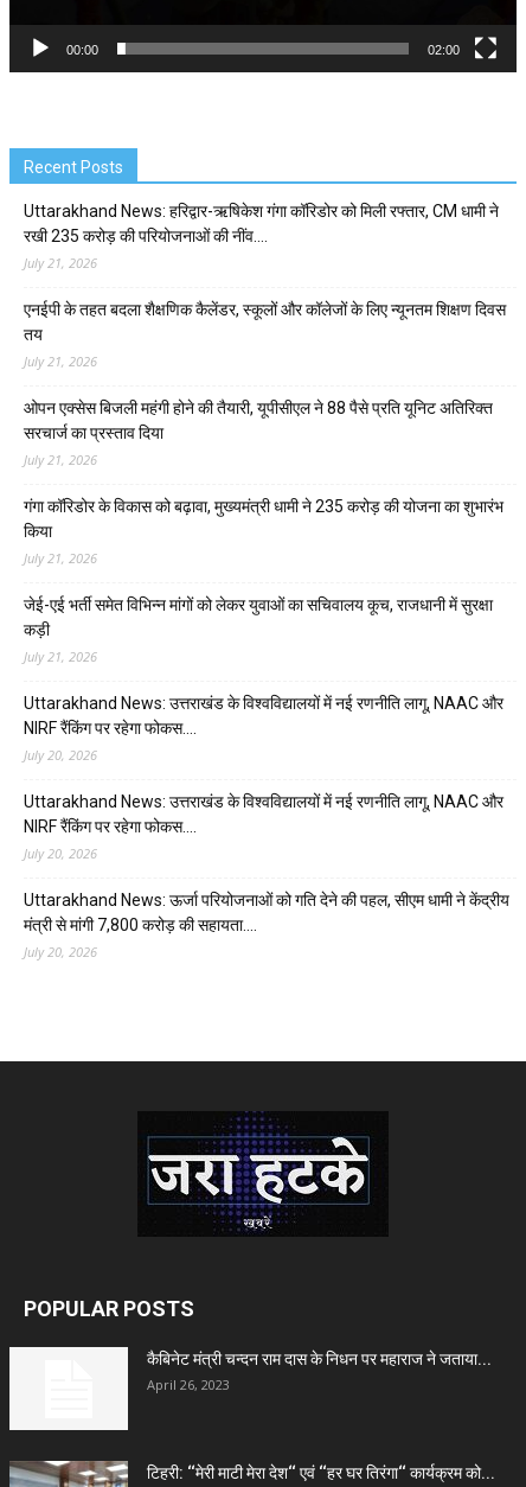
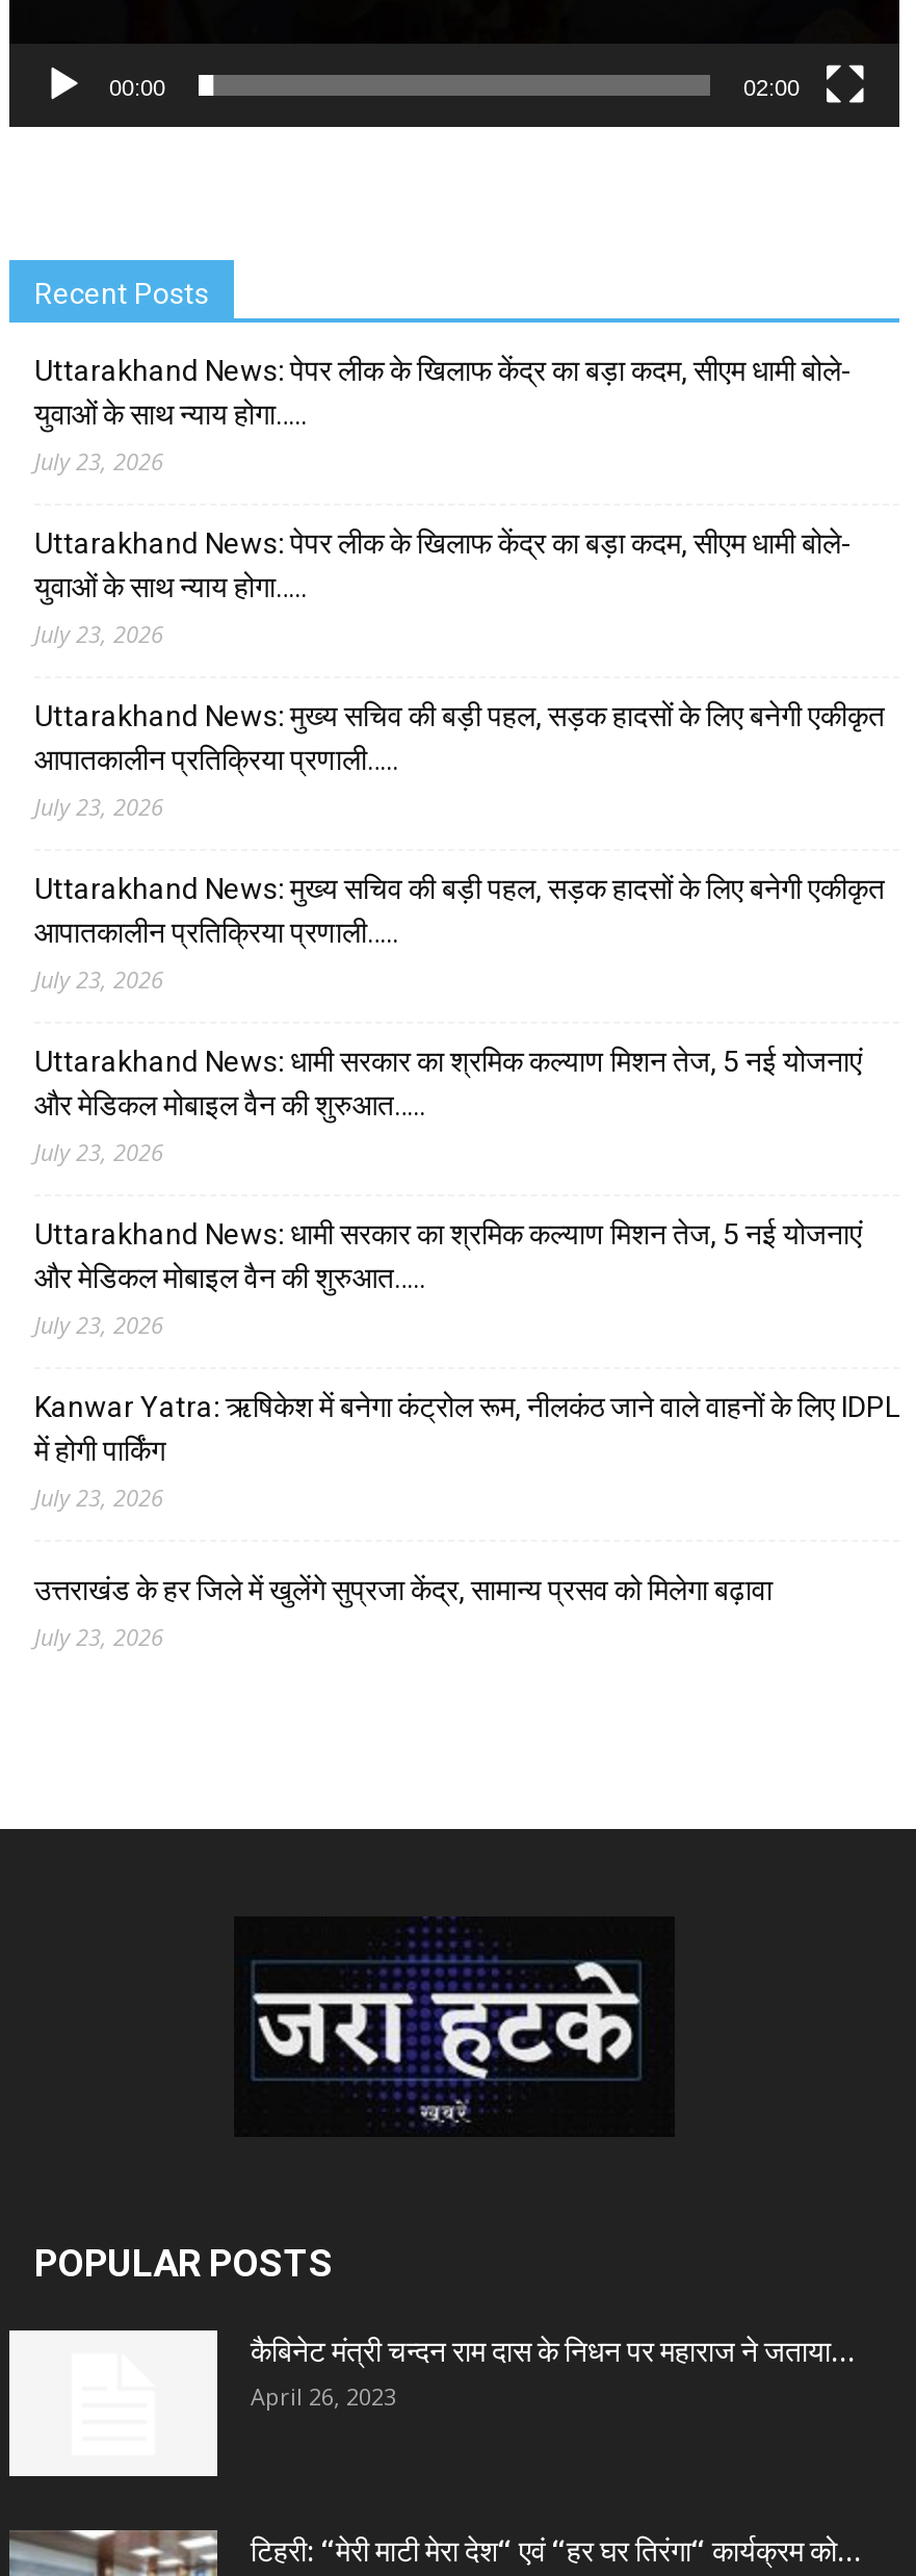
- Uttarakhand News: हरिद्वार-ऋषिकेश गंगा कॉरिडोर को मिली रफ्तार, CM धामी ने
- रखी 235 करोड़ की परियोजनाओं की नींव….
- July 21, 2026
+ Uttarakhand News: पेपर लीक के खिलाफ केंद्र का बड़ा कदम, सीएम धामी बोले-
+ युवाओं के साथ न्याय होगा…..
+ July 23, 2026

- एनईपी के तहत बदला शैक्षणिक कैलेंडर, स्कूलों और कॉलेजों के लिए न्यूनतम शिक्षण दिवस
- तय
- July 21, 2026
+ Uttarakhand News: पेपर लीक के खिलाफ केंद्र का बड़ा कदम, सीएम धामी बोले-
+ युवाओं के साथ न्याय होगा…..
+ July 23, 2026

- ओपन एक्सेस बिजली महंगी होने की तैयारी, यूपीसीएल ने 88 पैसे प्रति यूनिट अतिरिक्त
- सरचार्ज का प्रस्ताव दिया
- July 21, 2026
+ Uttarakhand News: मुख्य सचिव की बड़ी पहल, सड़क हादसों के लिए बनेगी एकीकृत
+ आपातकालीन प्रतिक्रिया प्रणाली…..
+ July 23, 2026

- गंगा कॉरिडोर के विकास को बढ़ावा, मुख्यमंत्री धामी ने 235 करोड़ की योजना का शुभारंभ
- किया
- July 21, 2026
+ Uttarakhand News: मुख्य सचिव की बड़ी पहल, सड़क हादसों के लिए बनेगी एकीकृत
+ आपातकालीन प्रतिक्रिया प्रणाली…..
+ July 23, 2026

- जेई-एई भर्ती समेत विभिन्न मांगों को लेकर युवाओं का सचिवालय कूच, राजधानी में सुरक्षा
- कड़ी
- July 21, 2026
+ Uttarakhand News: धामी सरकार का श्रमिक कल्याण मिशन तेज, 5 नई योजनाएं
+ और मेडिकल मोबाइल वैन की शुरुआत…..
+ July 23, 2026

- Uttarakhand News: उत्तराखंड के विश्वविद्यालयों में नई रणनीति लागू, NAAC और
- NIRF रैंकिंग पर रहेगा फोकस….
- July 20, 2026
+ Uttarakhand News: धामी सरकार का श्रमिक कल्याण मिशन तेज, 5 नई योजनाएं
+ और मेडिकल मोबाइल वैन की शुरुआत…..
+ July 23, 2026

- Uttarakhand News: उत्तराखंड के विश्वविद्यालयों में नई रणनीति लागू, NAAC और
- NIRF रैंकिंग पर रहेगा फोकस….
- July 20, 2026
+ Kanwar Yatra: ऋषिकेश में बनेगा कंट्रोल रूम, नीलकंठ जाने वाले वाहनों के लिए IDPL
+ में होगी पार्किंग
+ July 23, 2026

- Uttarakhand News: ऊर्जा परियोजनाओं को गति देने की पहल, सीएम धामी ने केंद्रीय
- मंत्री से मांगी ₹7,800 करोड़ की सहायता….
- July 20, 2026
+ उत्तराखंड के हर जिले में खुलेंगे सुप्रजा केंद्र, सामान्य प्रसव को मिलेगा बढ़ावा
+ July 23, 2026
